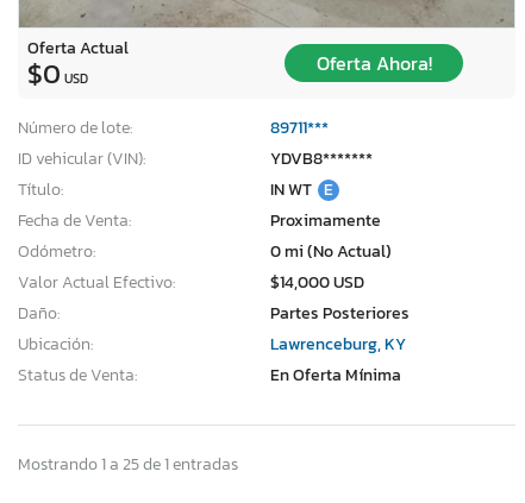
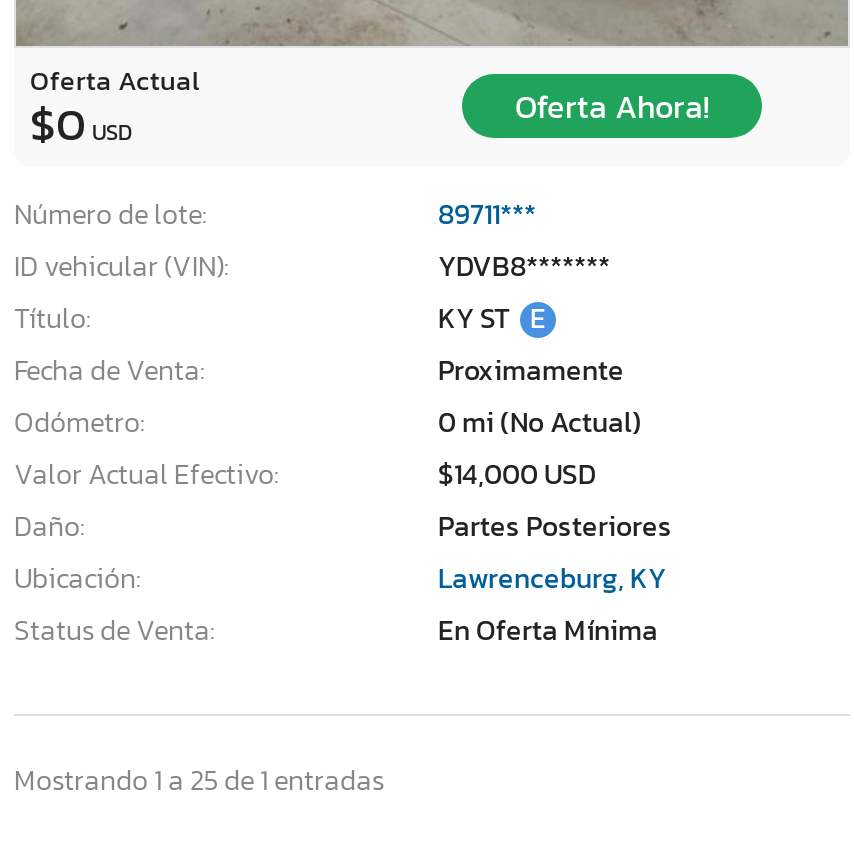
- IN WT E
+ KY ST E
